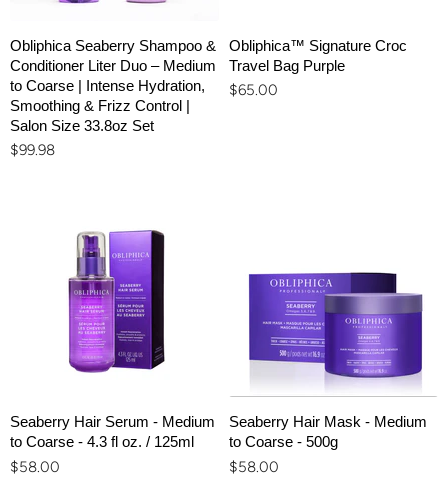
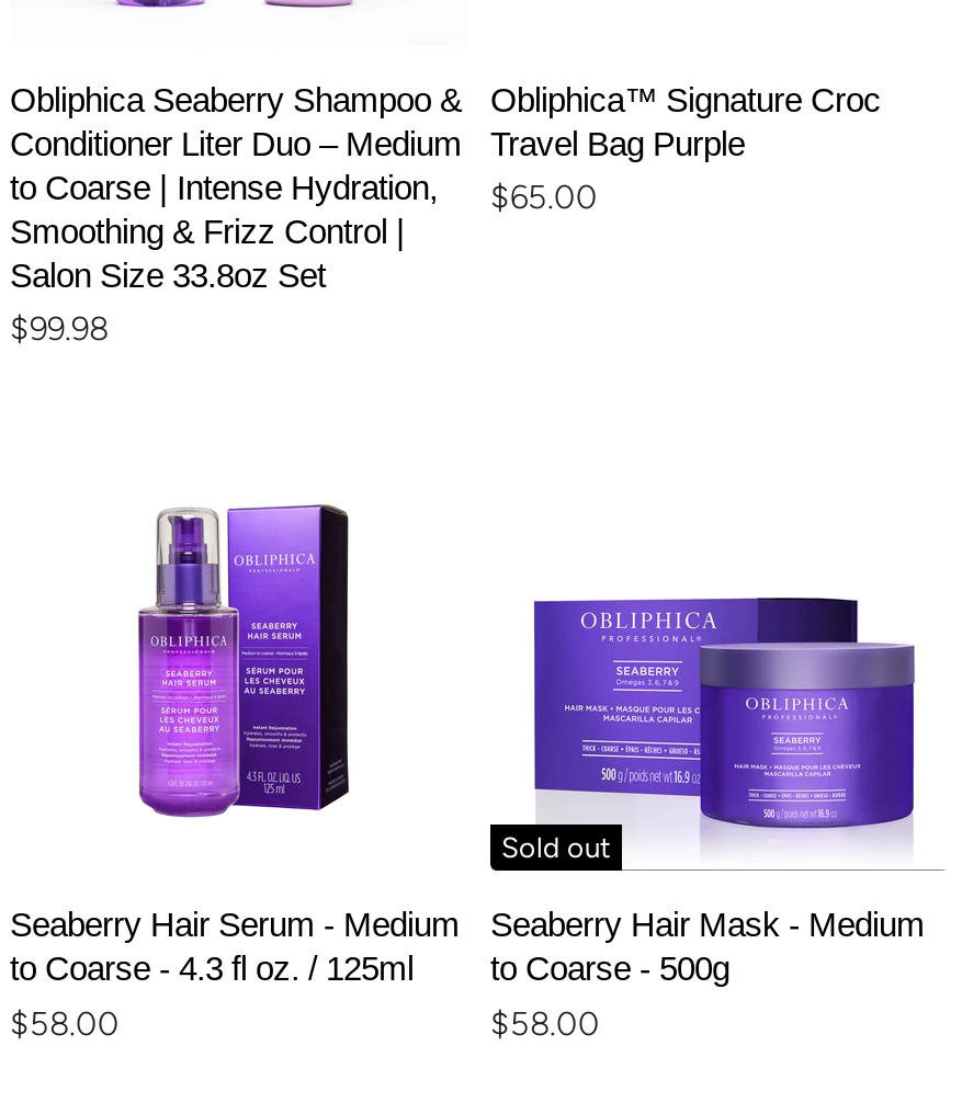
+ Sold out
